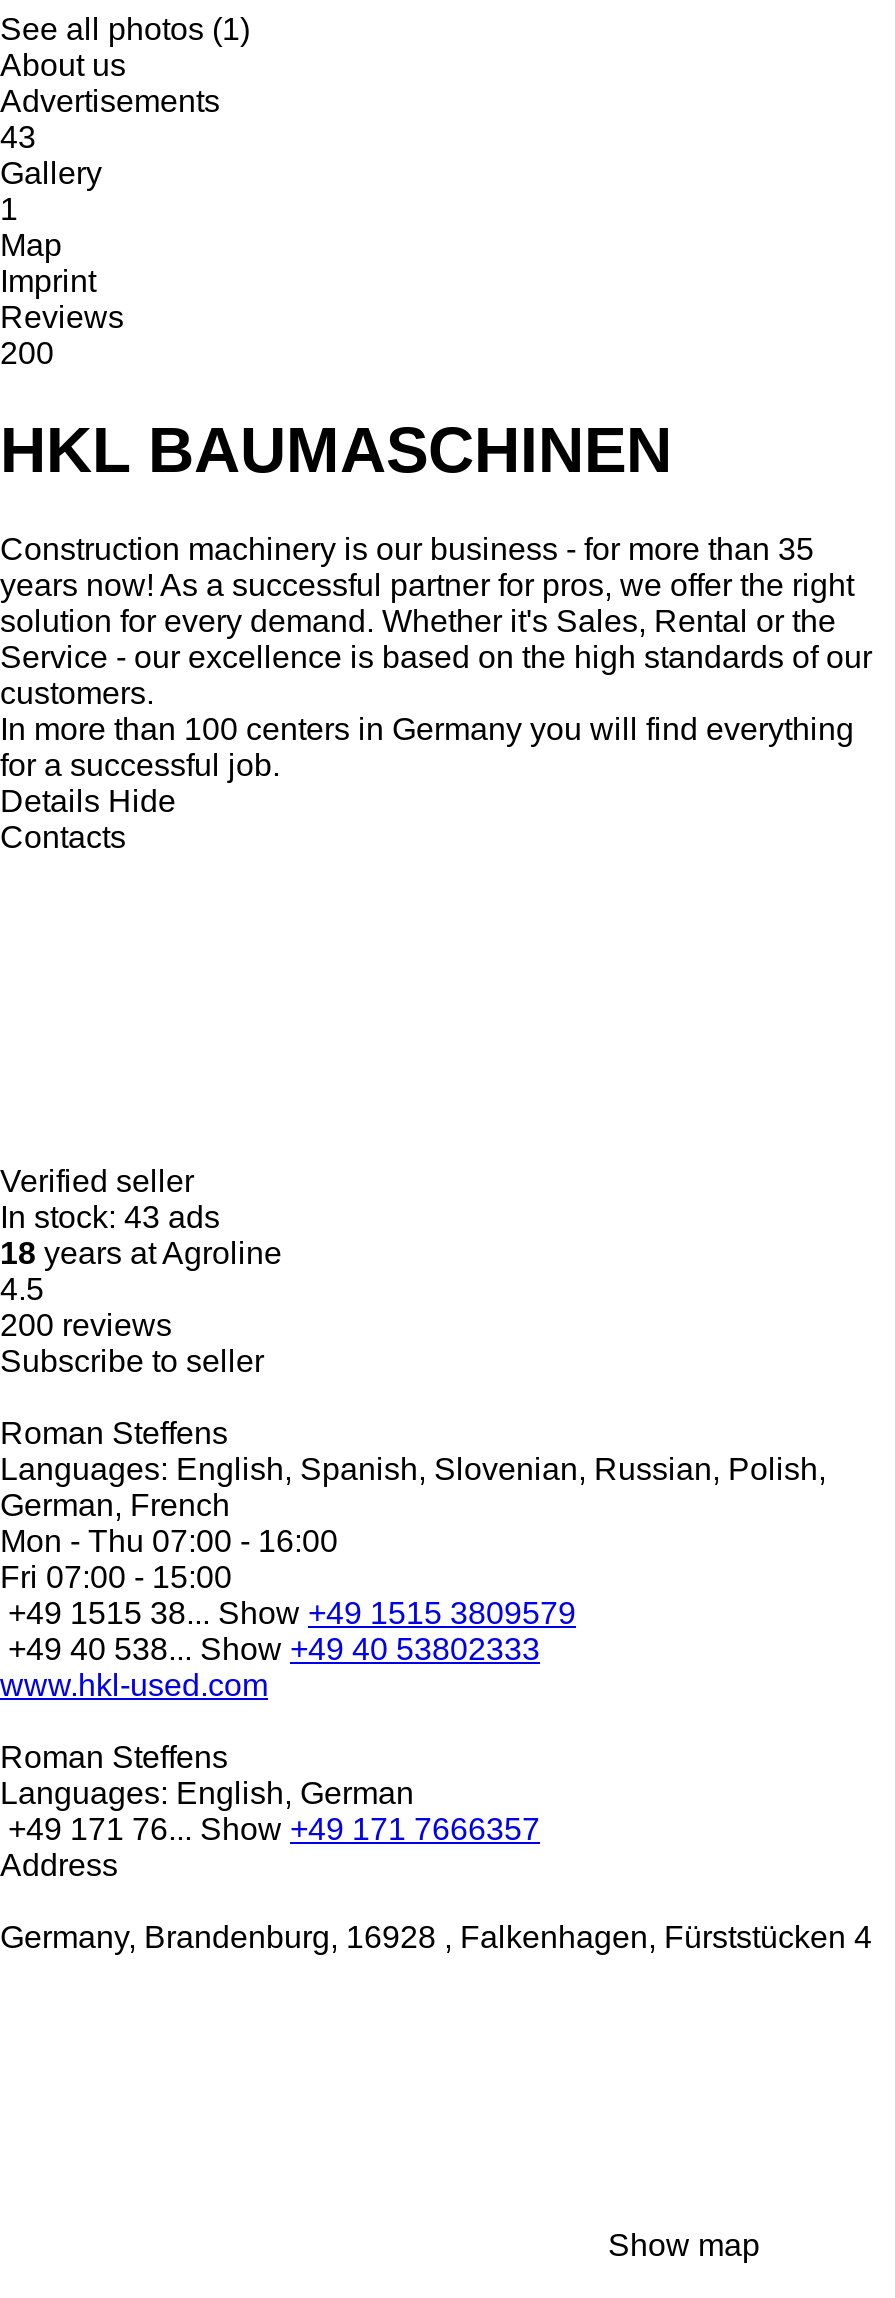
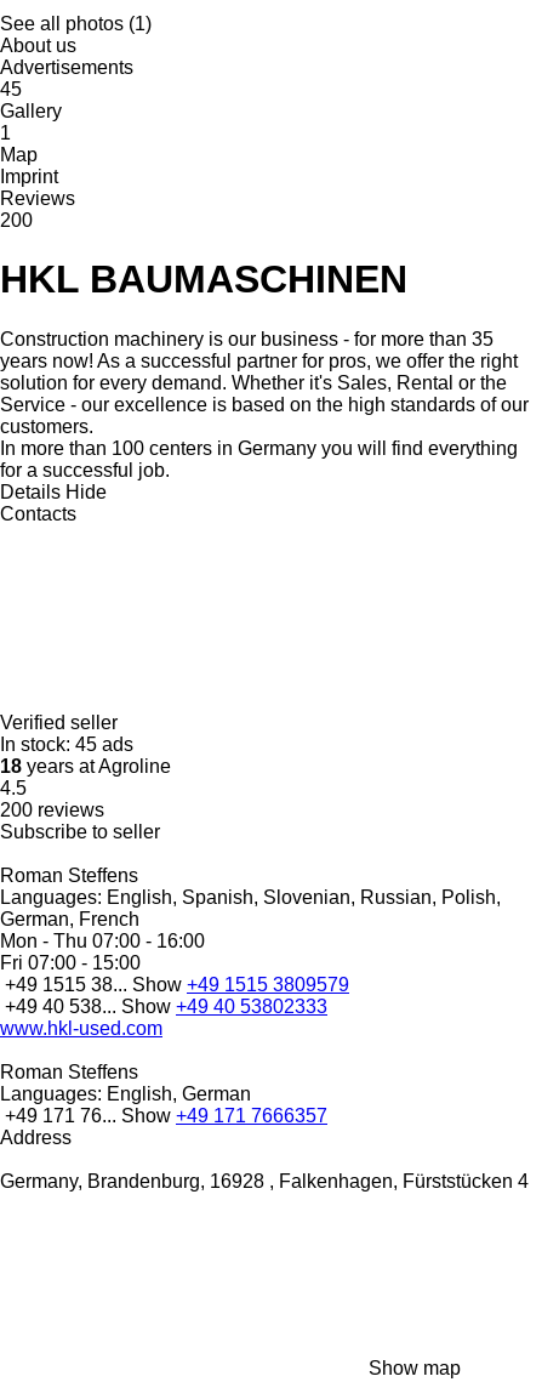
- 43
+ 45

- In stock: 43 ads
+ In stock: 45 ads
